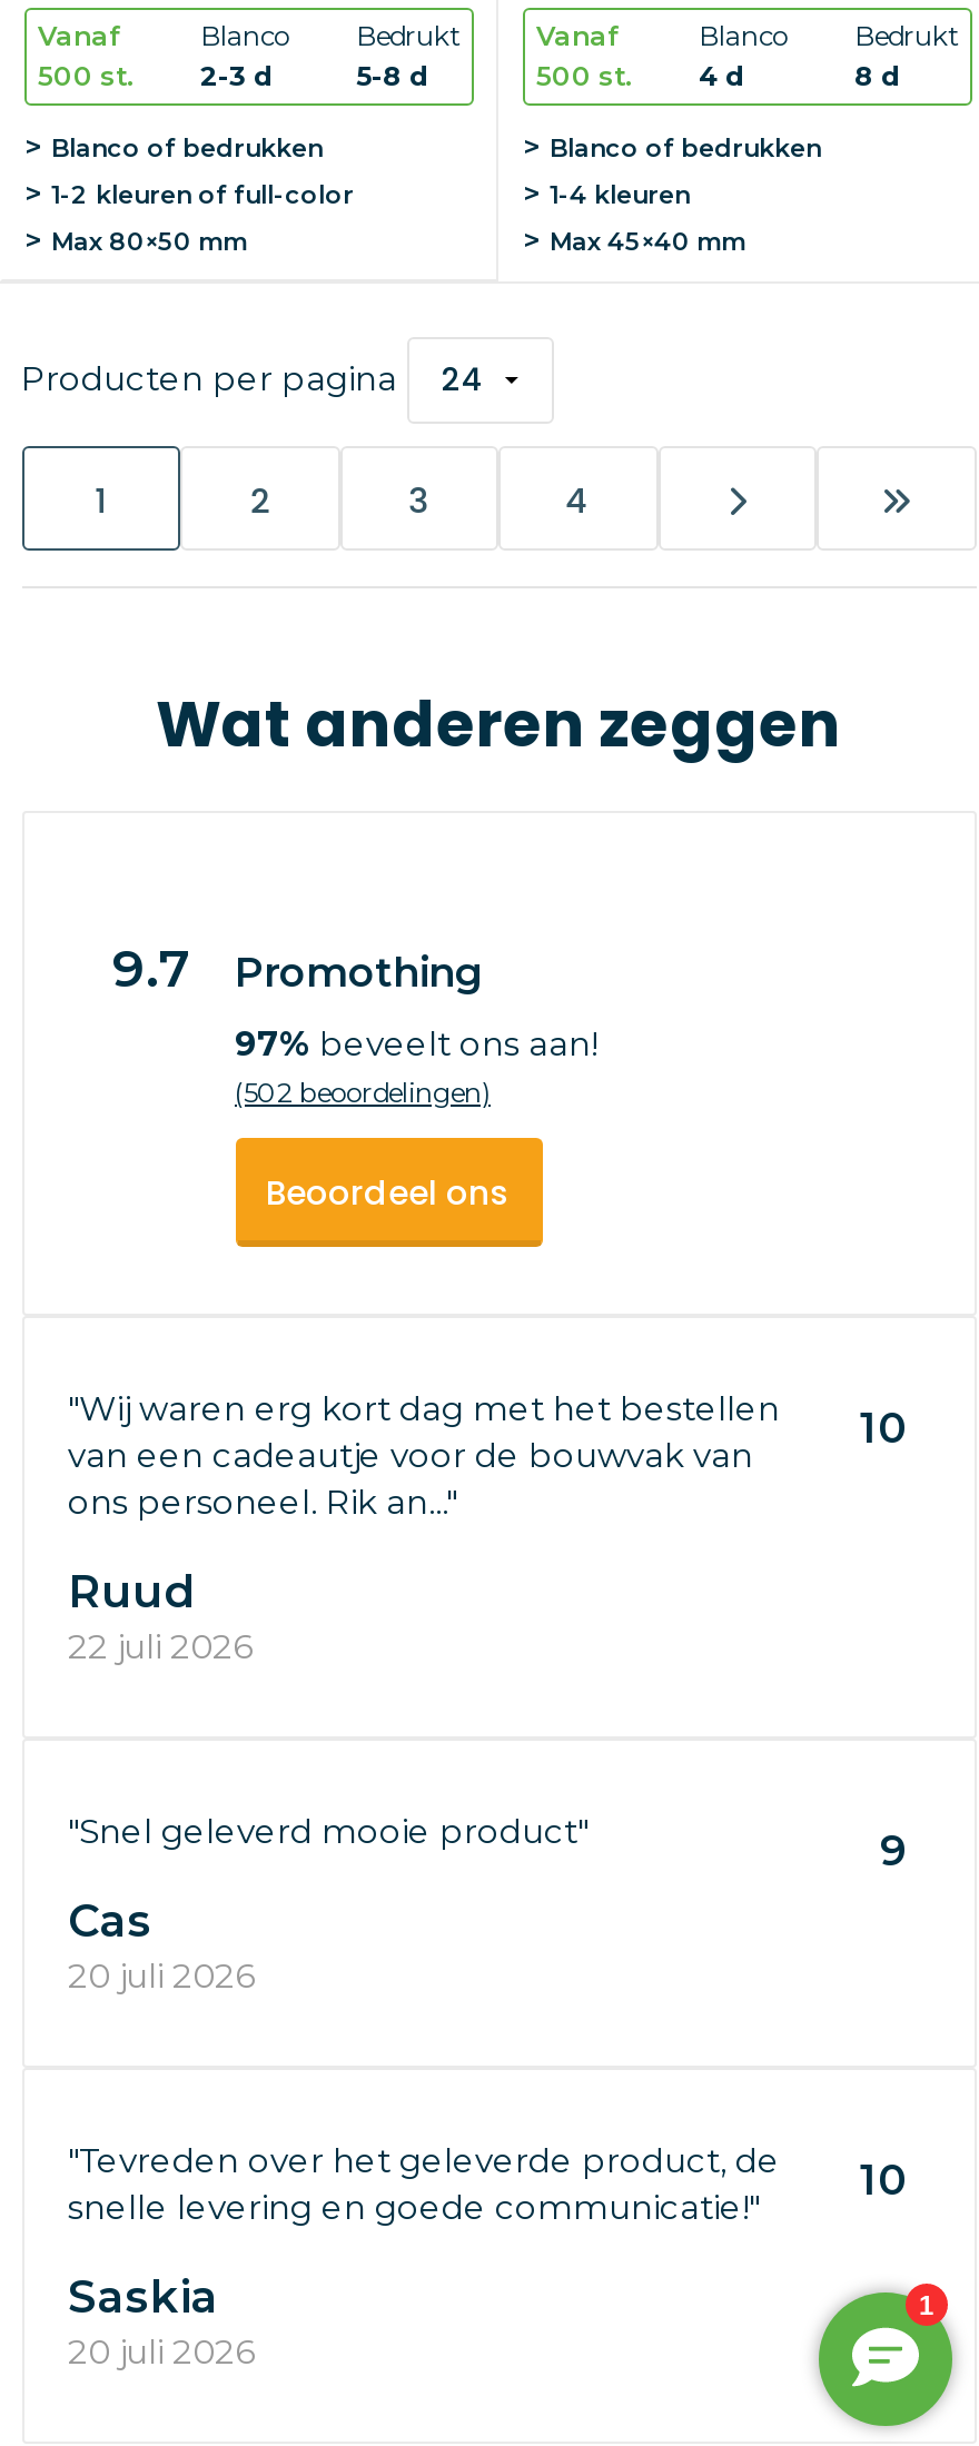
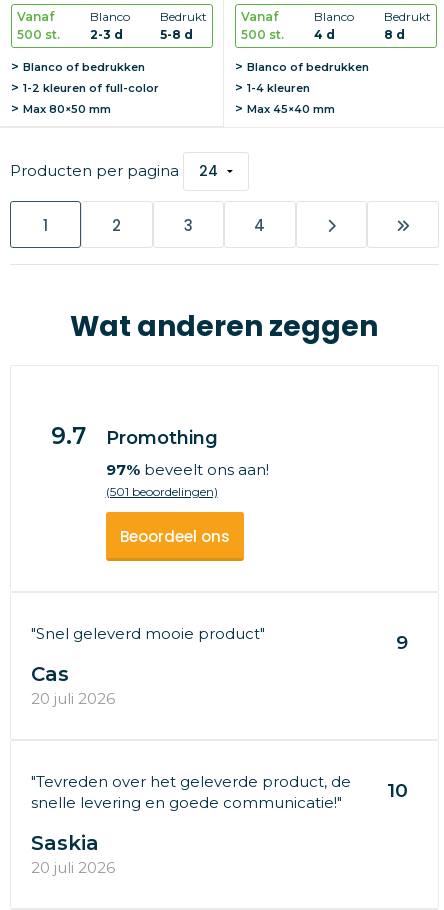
- (502 beoordelingen)
+ (501 beoordelingen)

- "Wij waren erg kort dag met het bestellen
- van een cadeautje voor de bouwvak van
- ons personeel. Rik an..."

- 10
- Ruud
- 22 juli 2026

- [image]
